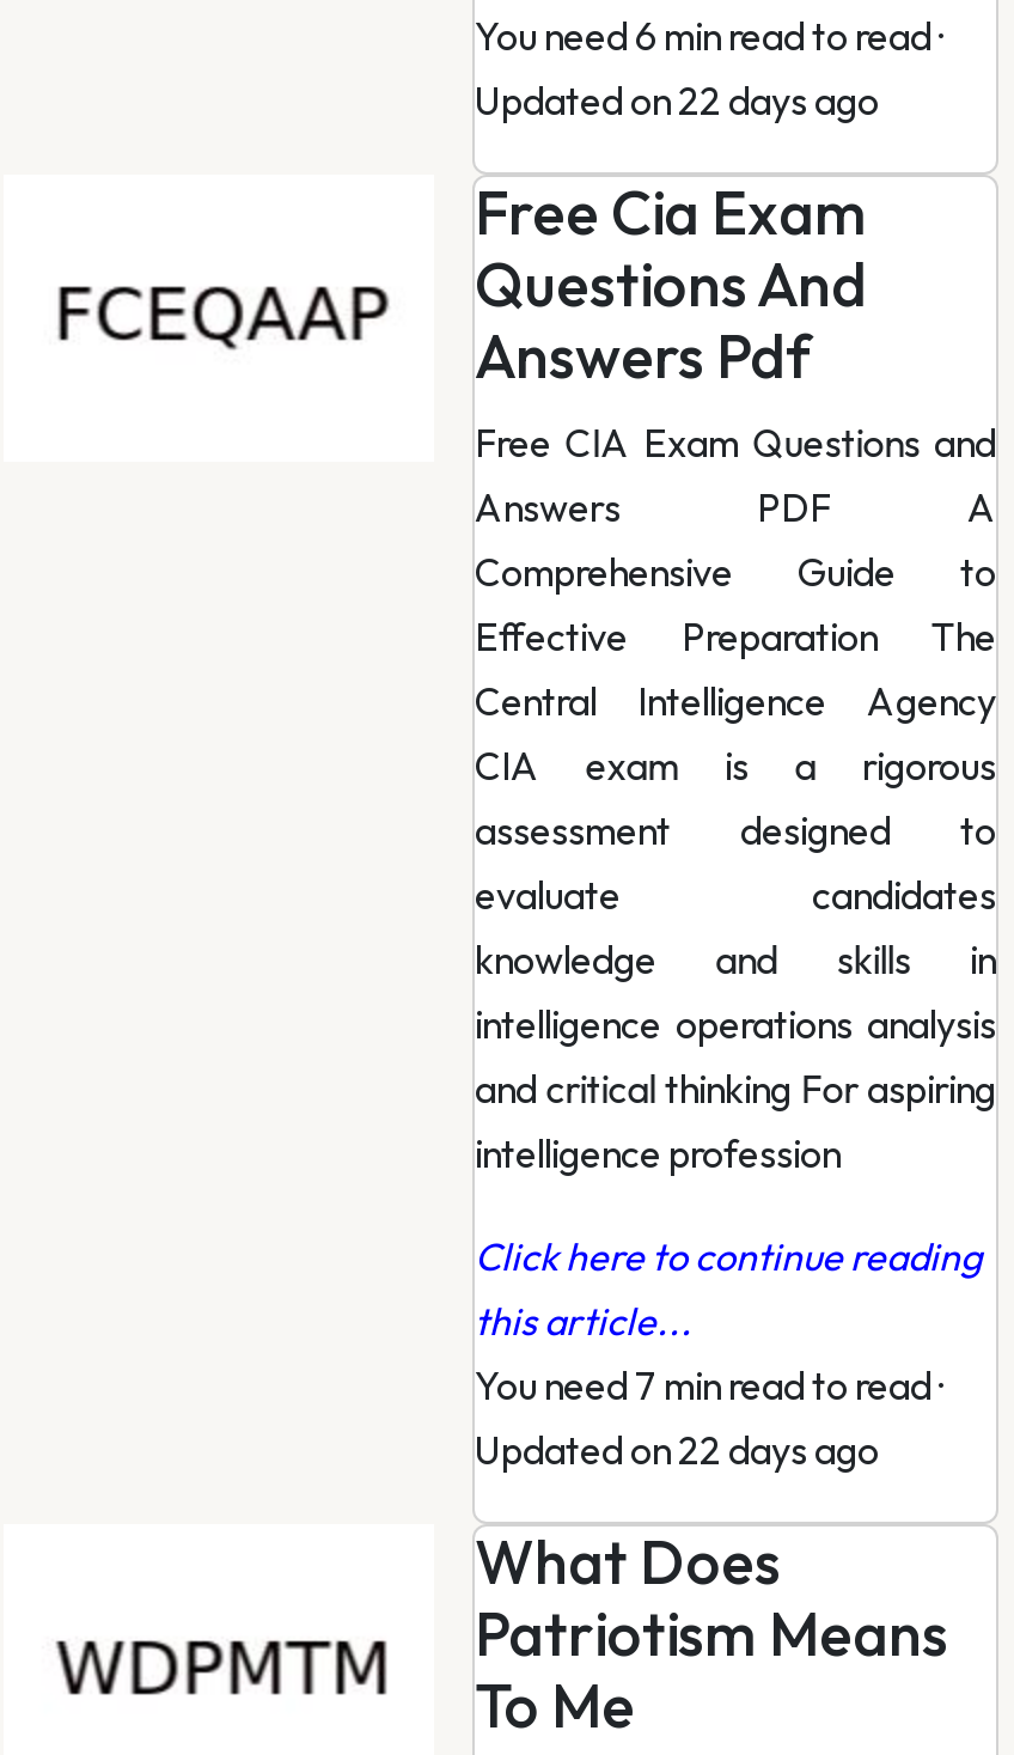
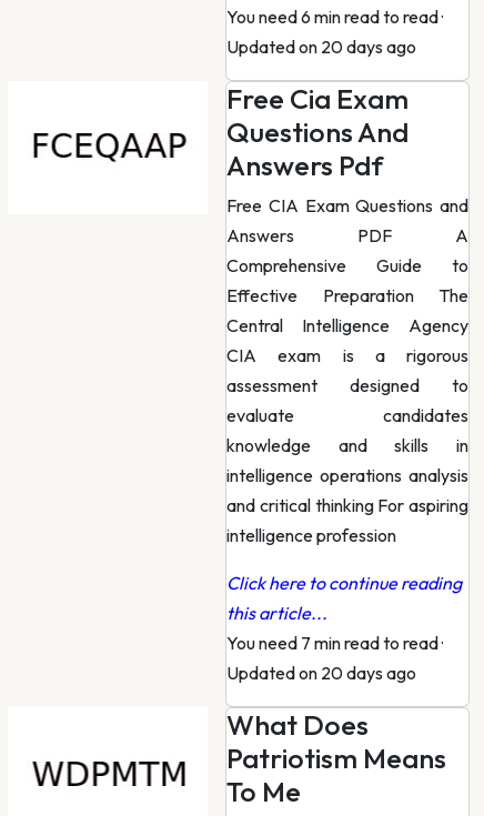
- Updated on 22 days ago
+ Updated on 20 days ago

- Updated on 22 days ago
+ Updated on 20 days ago
